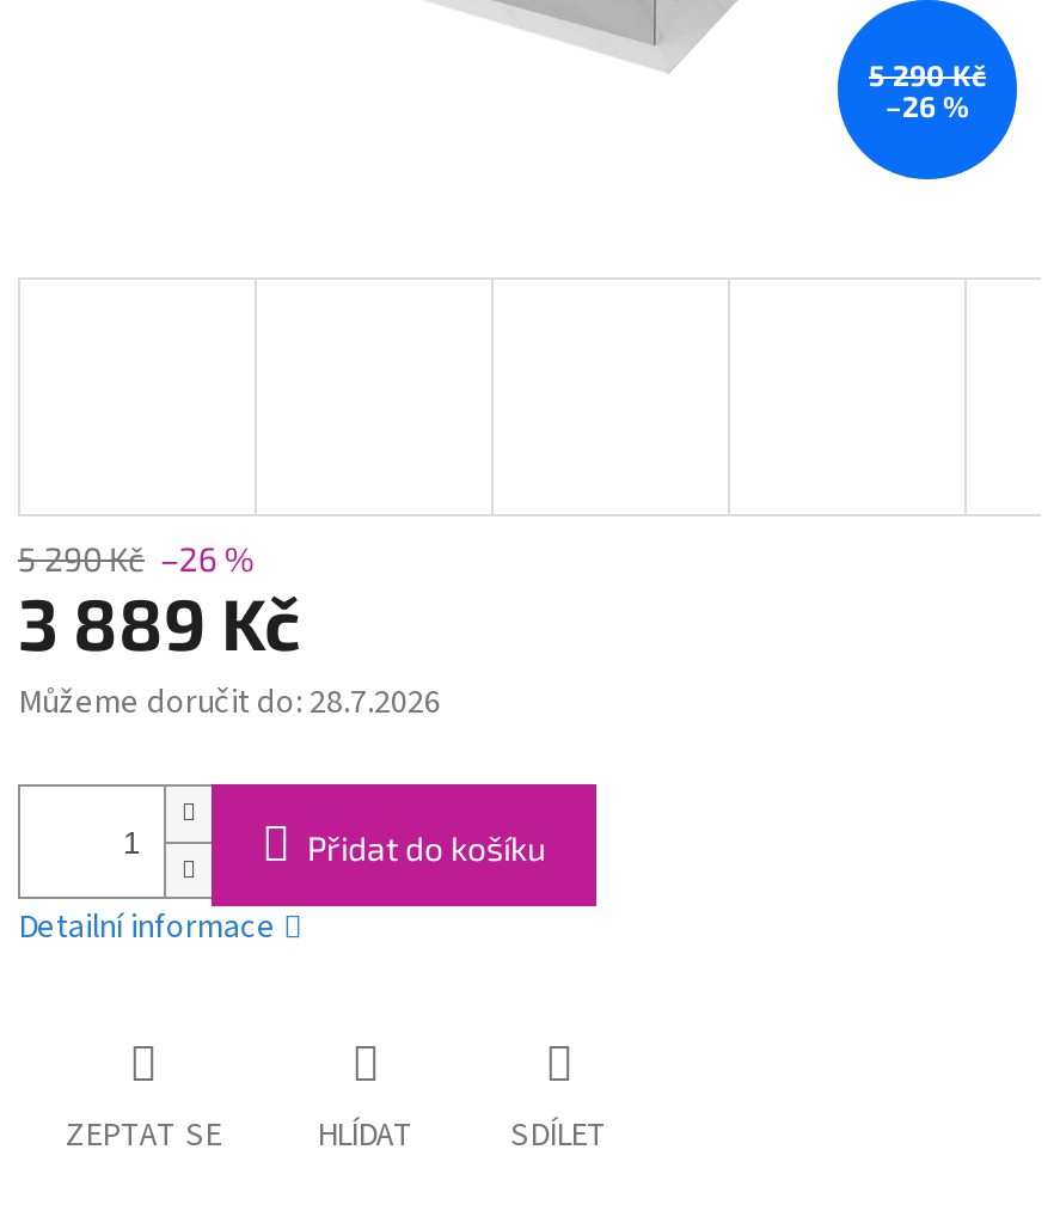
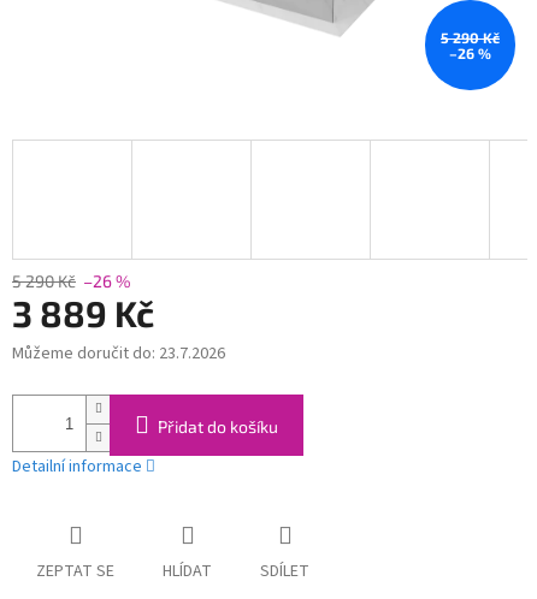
- Můžeme doručit do: 28.7.2026
+ Můžeme doručit do: 23.7.2026
